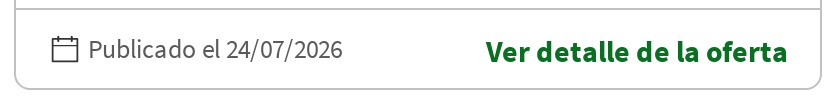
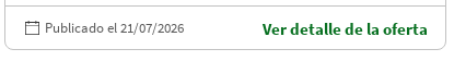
- Publicado el 24/07/2026
+ Publicado el 21/07/2026
